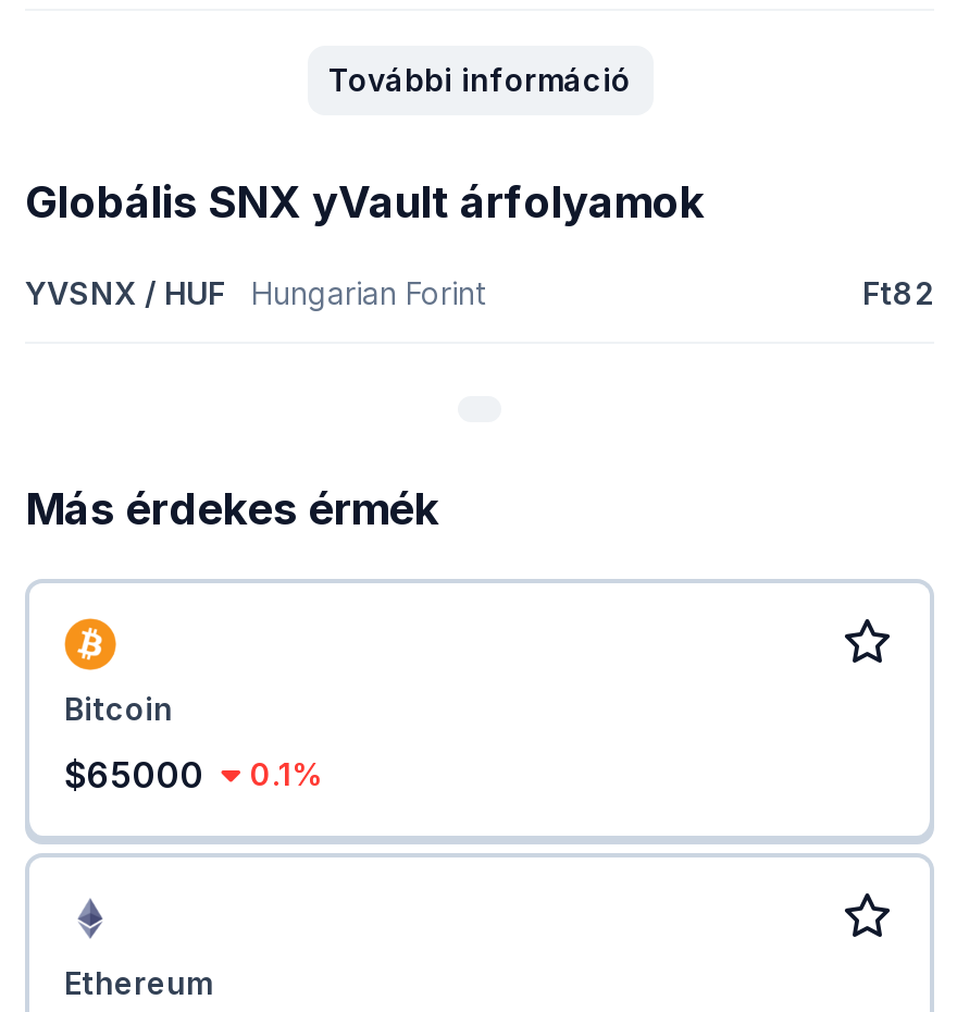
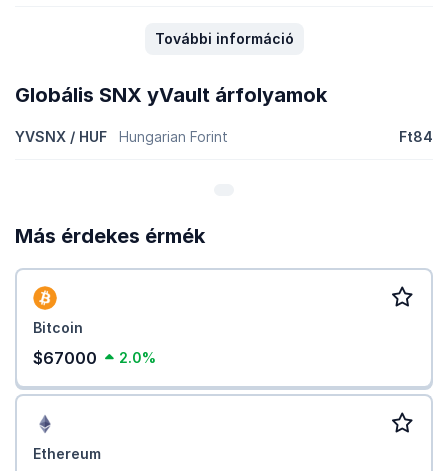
- Ft82
+ Ft84

- $65000
+ $67000

- 0.1%
+ 2.0%
